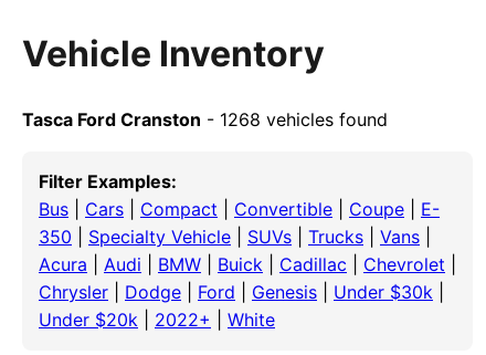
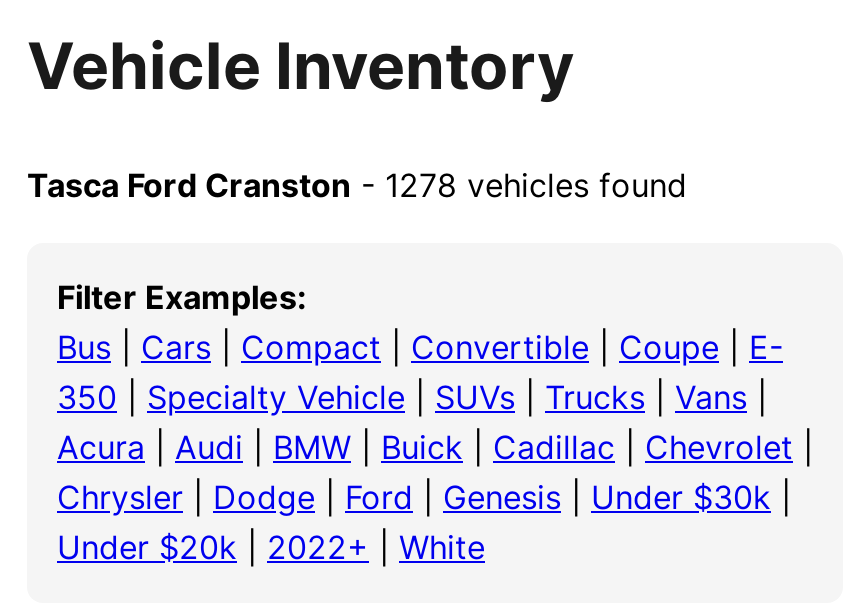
- Tasca Ford Cranston - 1268 vehicles found
+ Tasca Ford Cranston - 1278 vehicles found
